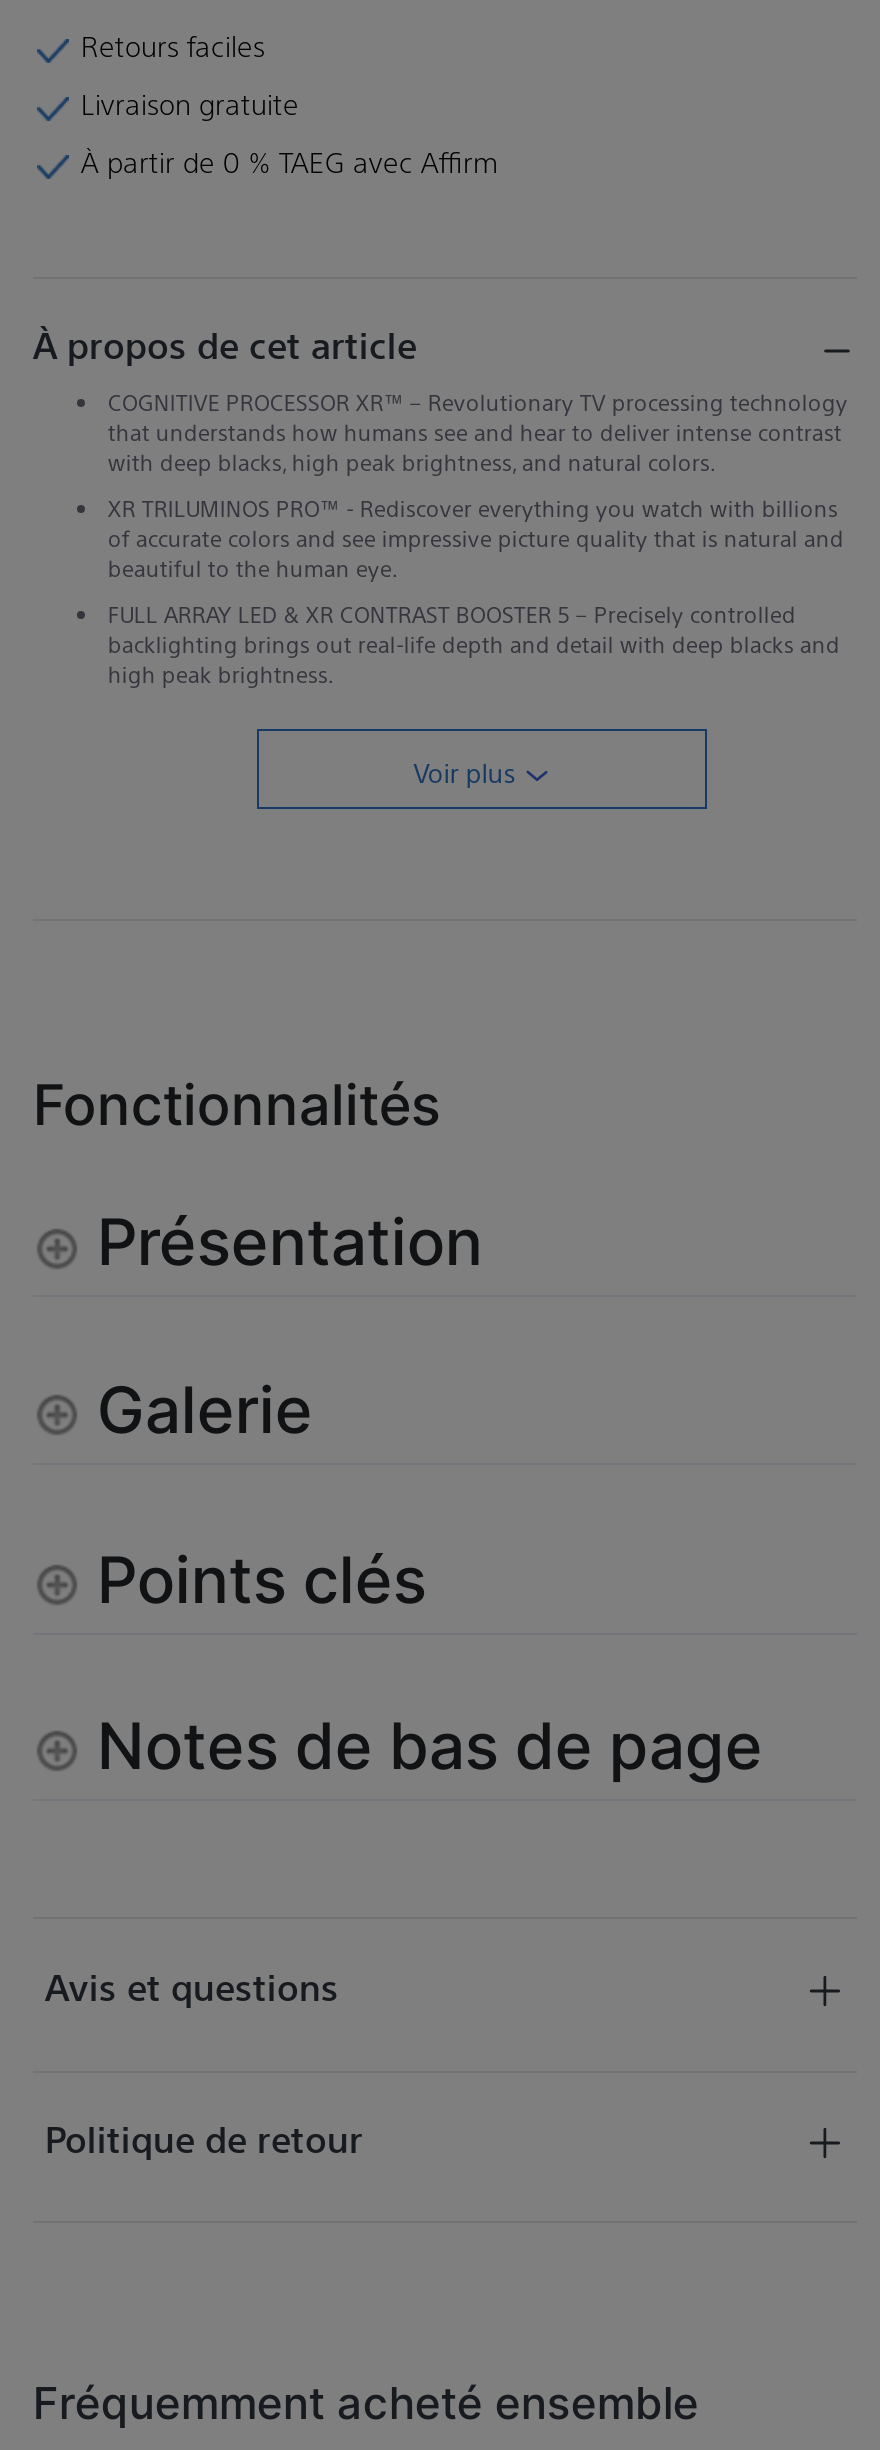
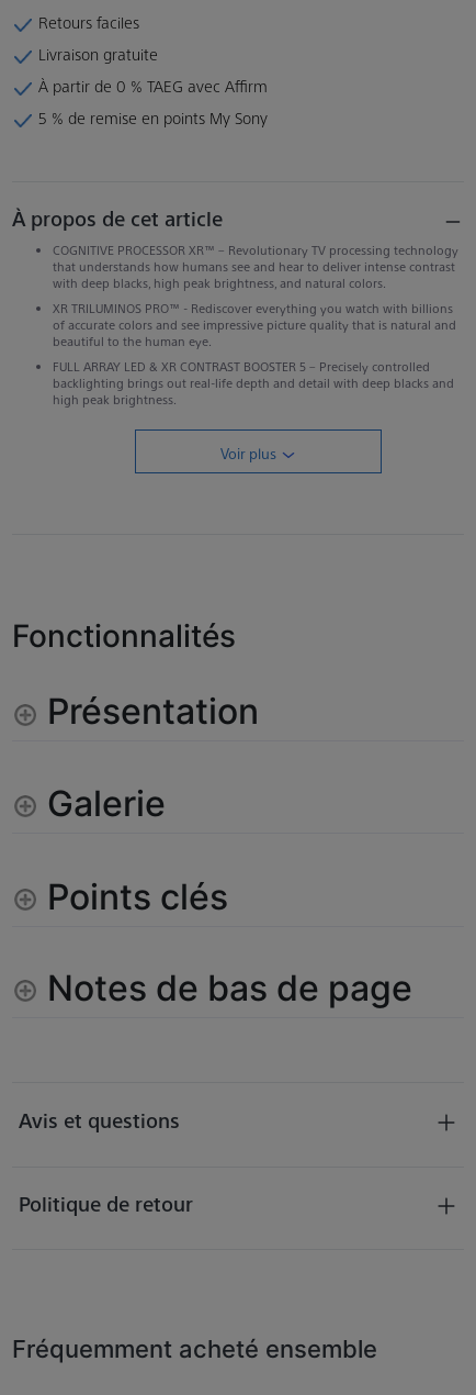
+ 5 % de remise en points My Sony
